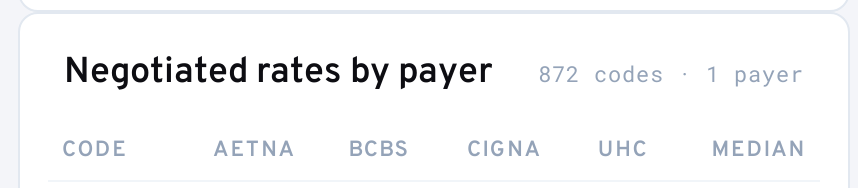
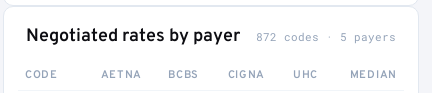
- Negotiated rates by payer 872 codes · 1 payer
+ Negotiated rates by payer 872 codes · 5 payers
